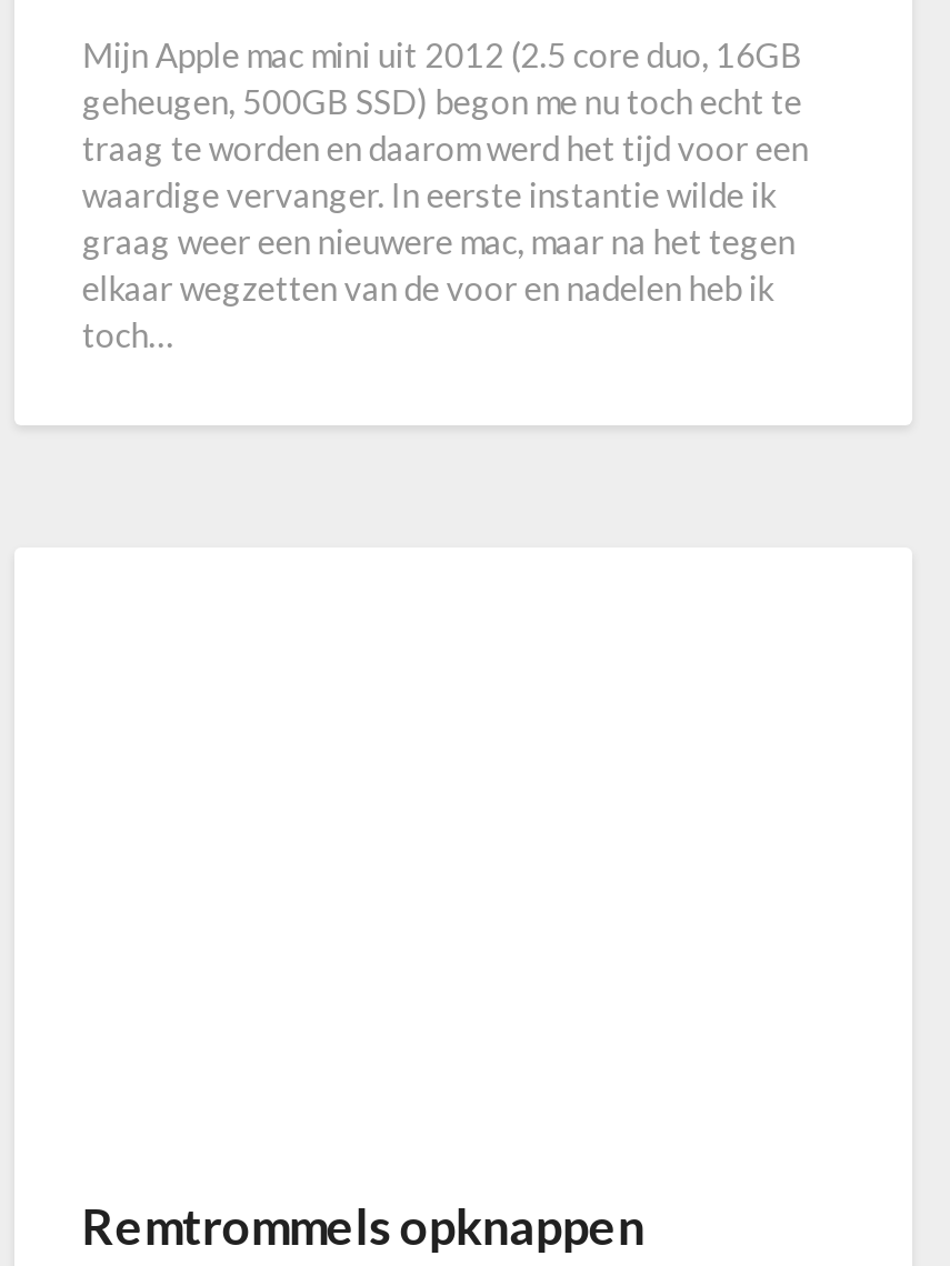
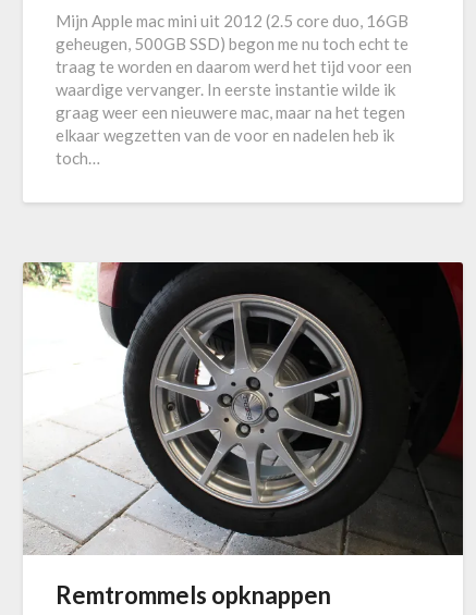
+ [image]
